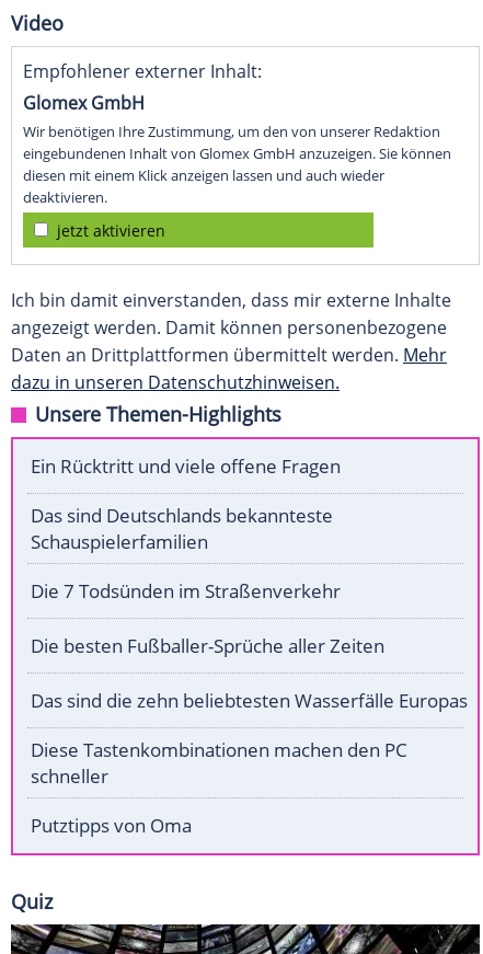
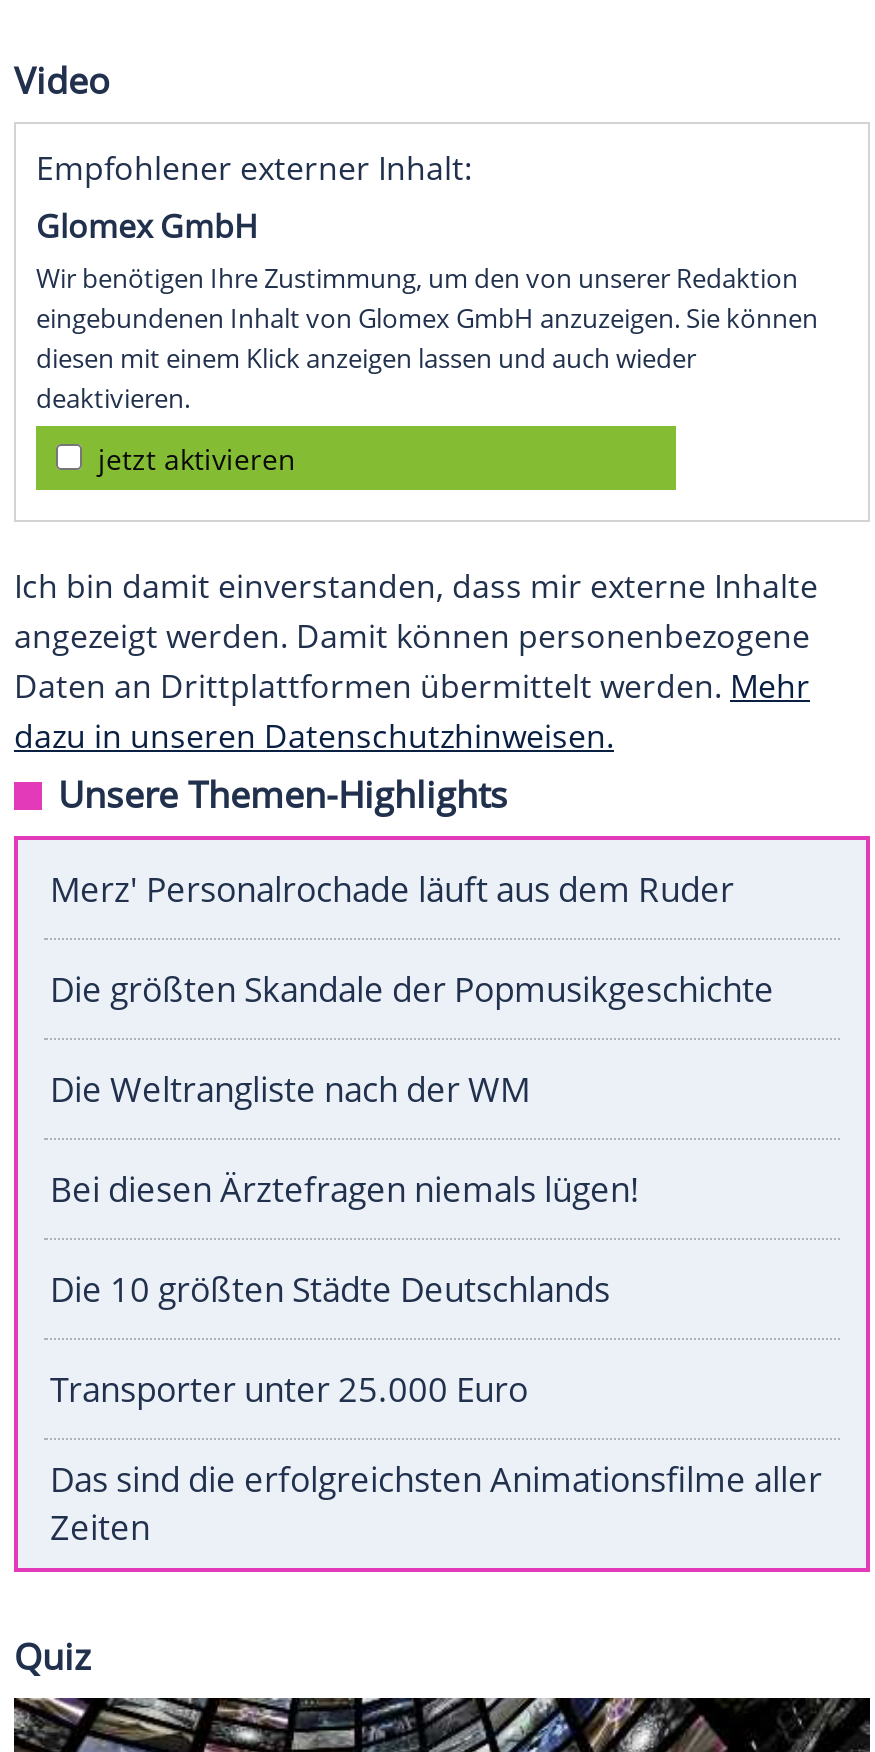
- Ein Rücktritt und viele offene Fragen
+ Merz' Personalrochade läuft aus dem Ruder

- Das sind Deutschlands bekannteste
- Schauspielerfamilien
+ Die größten Skandale der Popmusikgeschichte

- Die 7 Todsünden im Straßenverkehr
+ Die Weltrangliste nach der WM

- Die besten Fußballer-Sprüche aller Zeiten
+ Bei diesen Ärztefragen niemals lügen!

- Das sind die zehn beliebtesten Wasserfälle Europas
+ Die 10 größten Städte Deutschlands

- Diese Tastenkombinationen machen den PC
- schneller
+ Transporter unter 25.000 Euro

- Putztipps von Oma
+ Das sind die erfolgreichsten Animationsfilme aller
+ Zeiten
